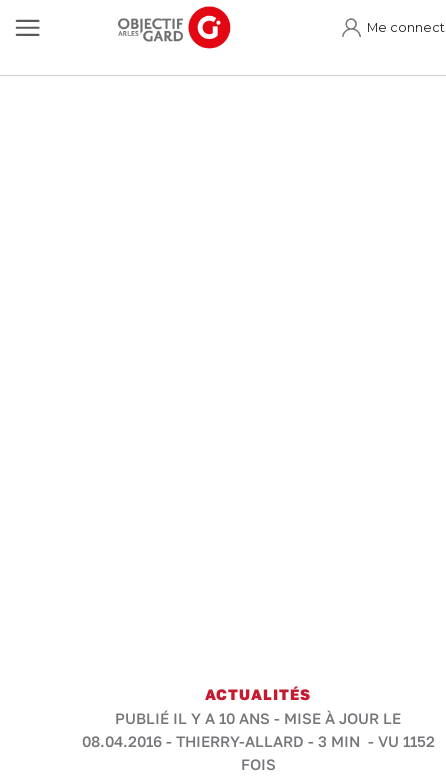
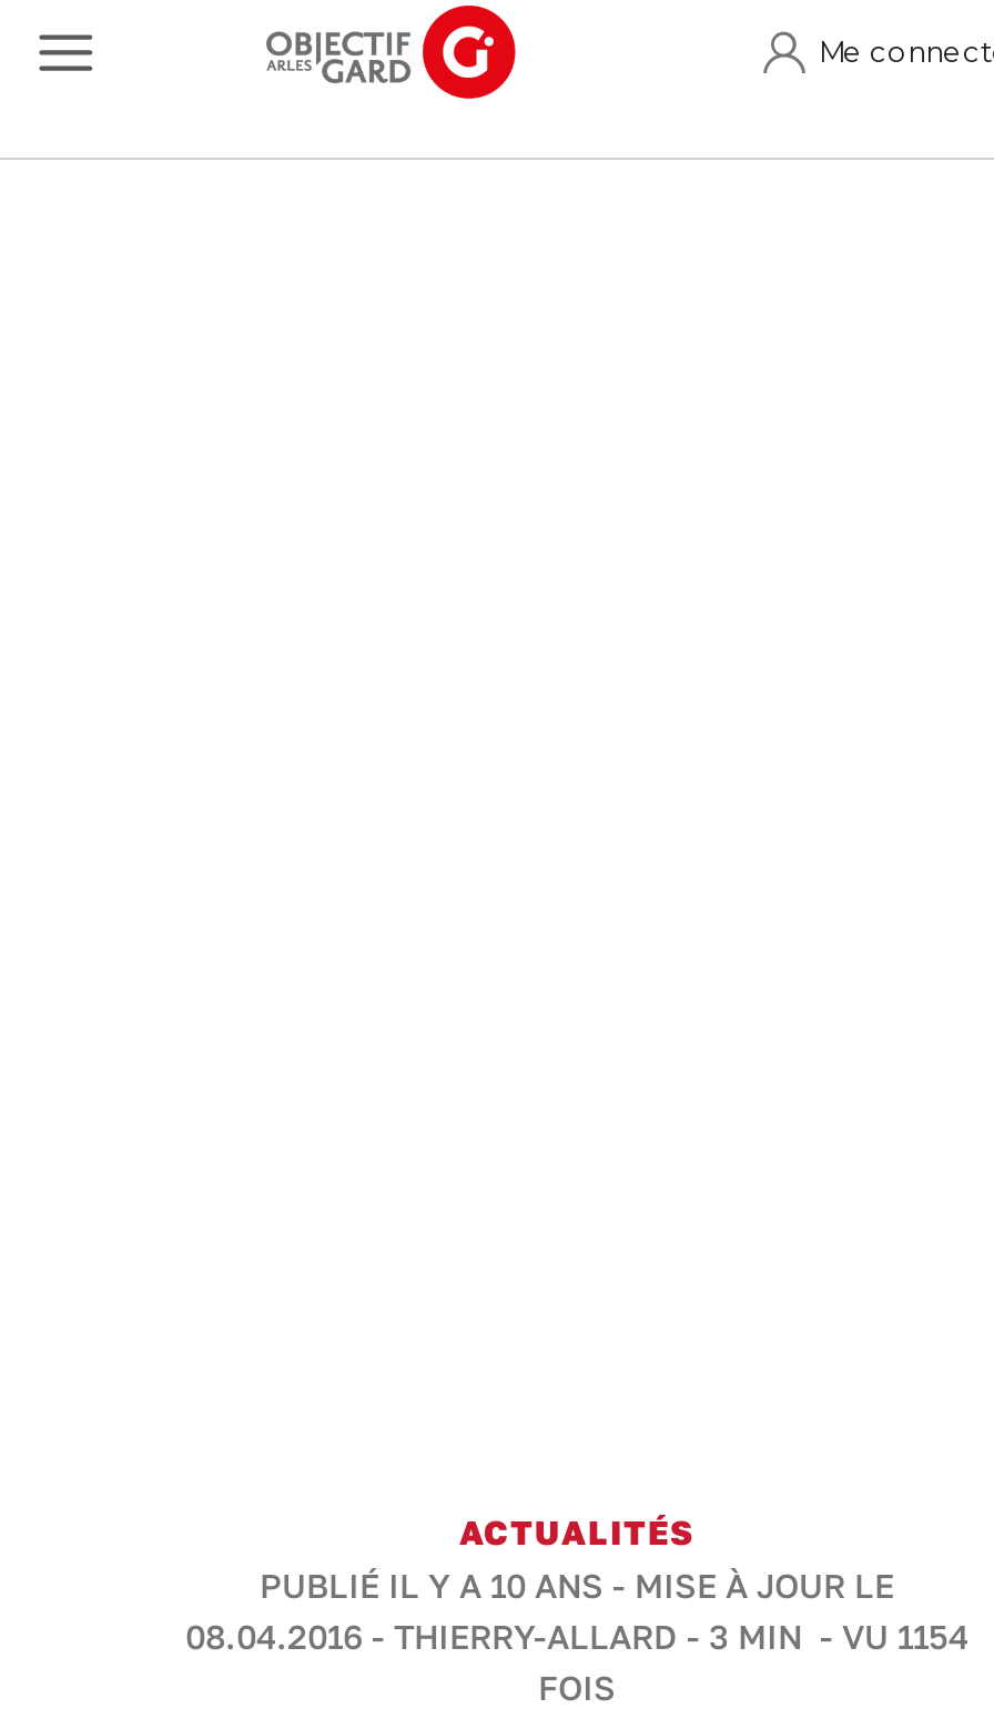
- 08.04.2016 - THIERRY-ALLARD - 3 MIN - VU 1152
+ 08.04.2016 - THIERRY-ALLARD - 3 MIN - VU 1154
